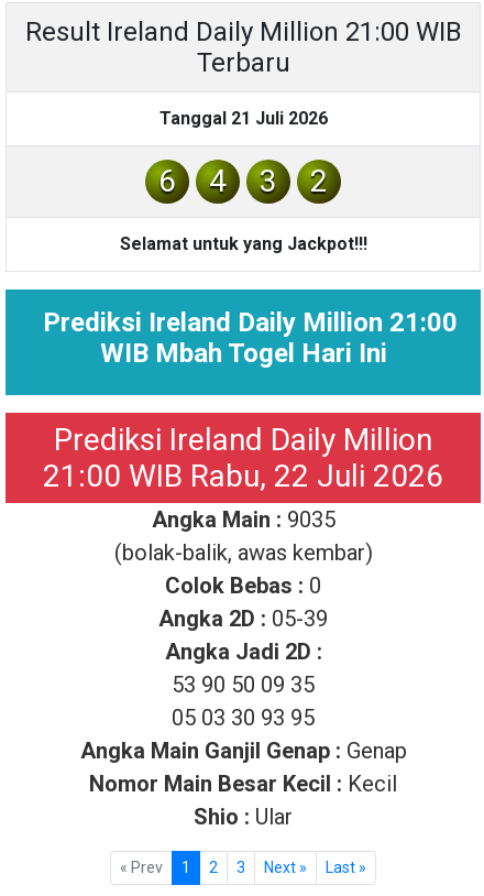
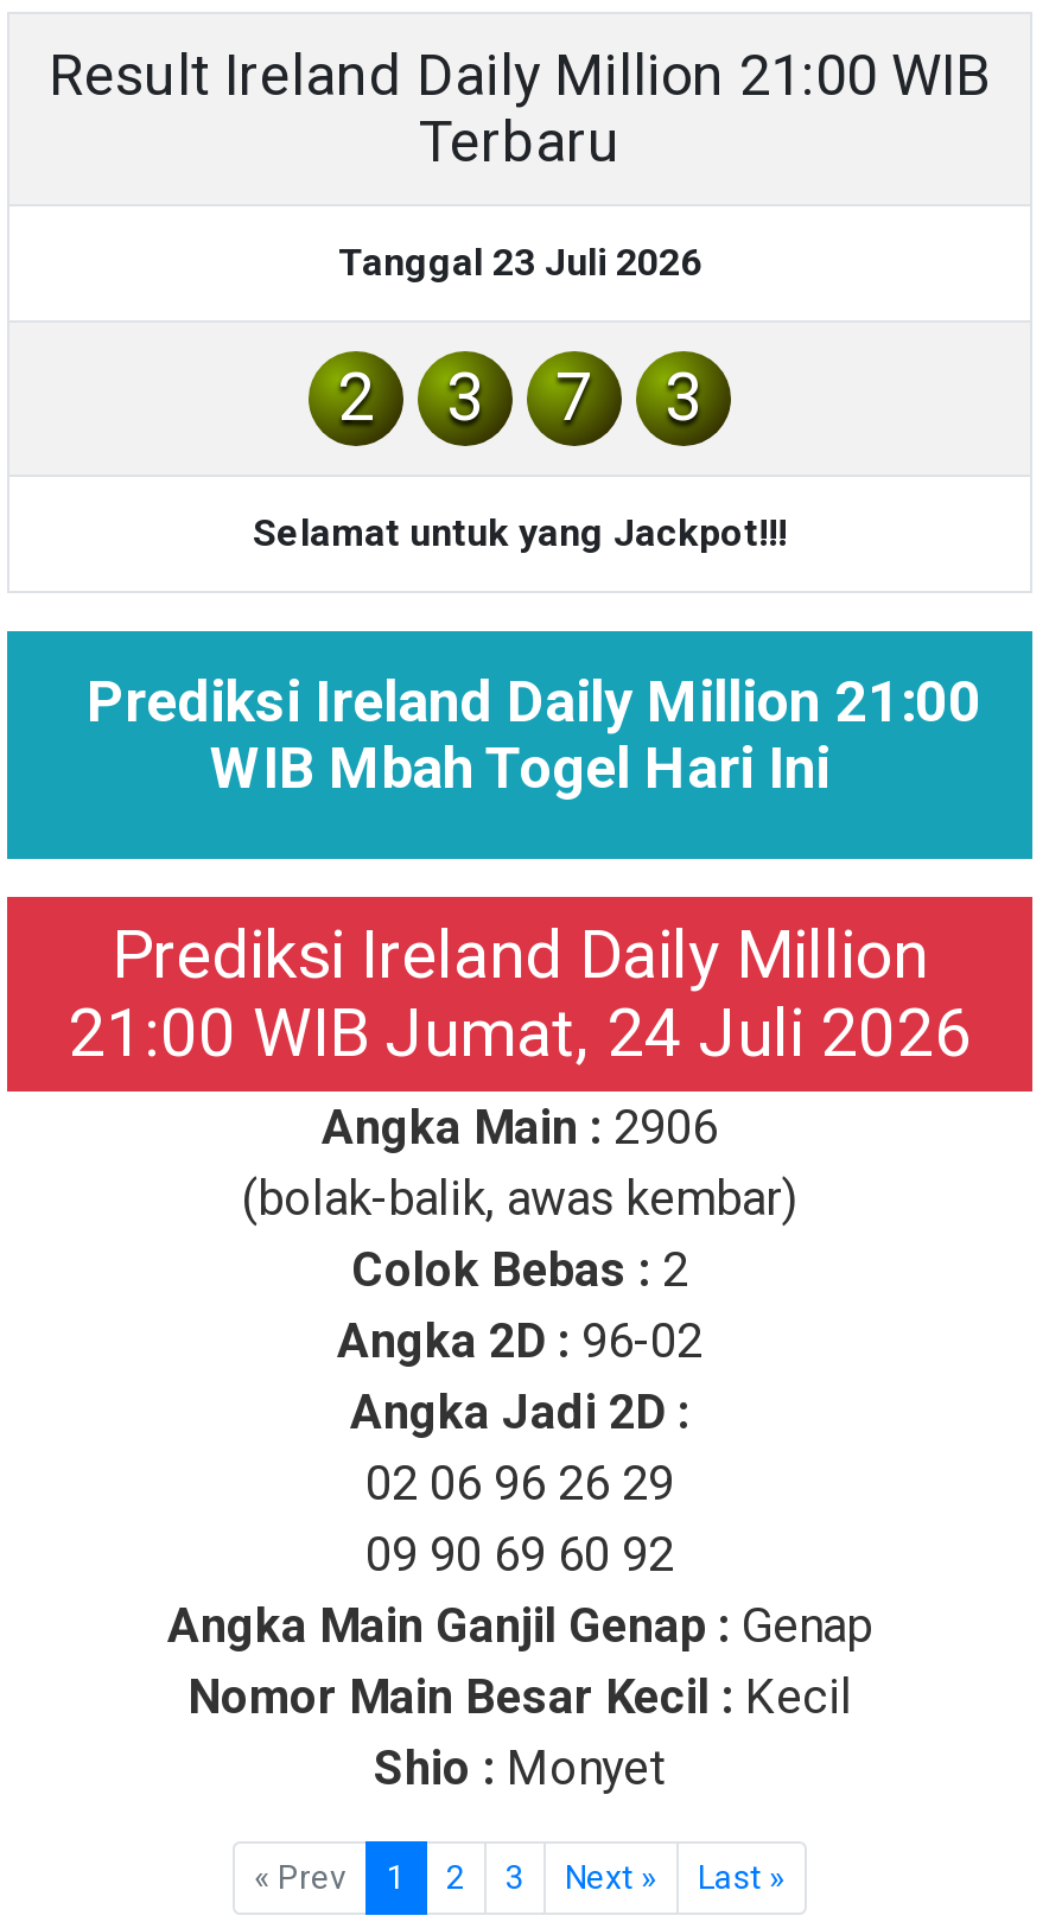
- Tanggal 21 Juli 2026
+ Tanggal 23 Juli 2026

- 6
- 4
+ 2

- 2
+ 7
+ 3

- 21:00 WIB Rabu, 22 Juli 2026
+ 21:00 WIB Jumat, 24 Juli 2026

- Angka Main : 9035
+ Angka Main : 2906

- Colok Bebas : 0
+ Colok Bebas : 2

- Angka 2D : 05-39
+ Angka 2D : 96-02

- 53 90 50 09 35
+ 02 06 96 26 29

- 05 03 30 93 95
+ 09 90 69 60 92

- Shio : Ular
+ Shio : Monyet
